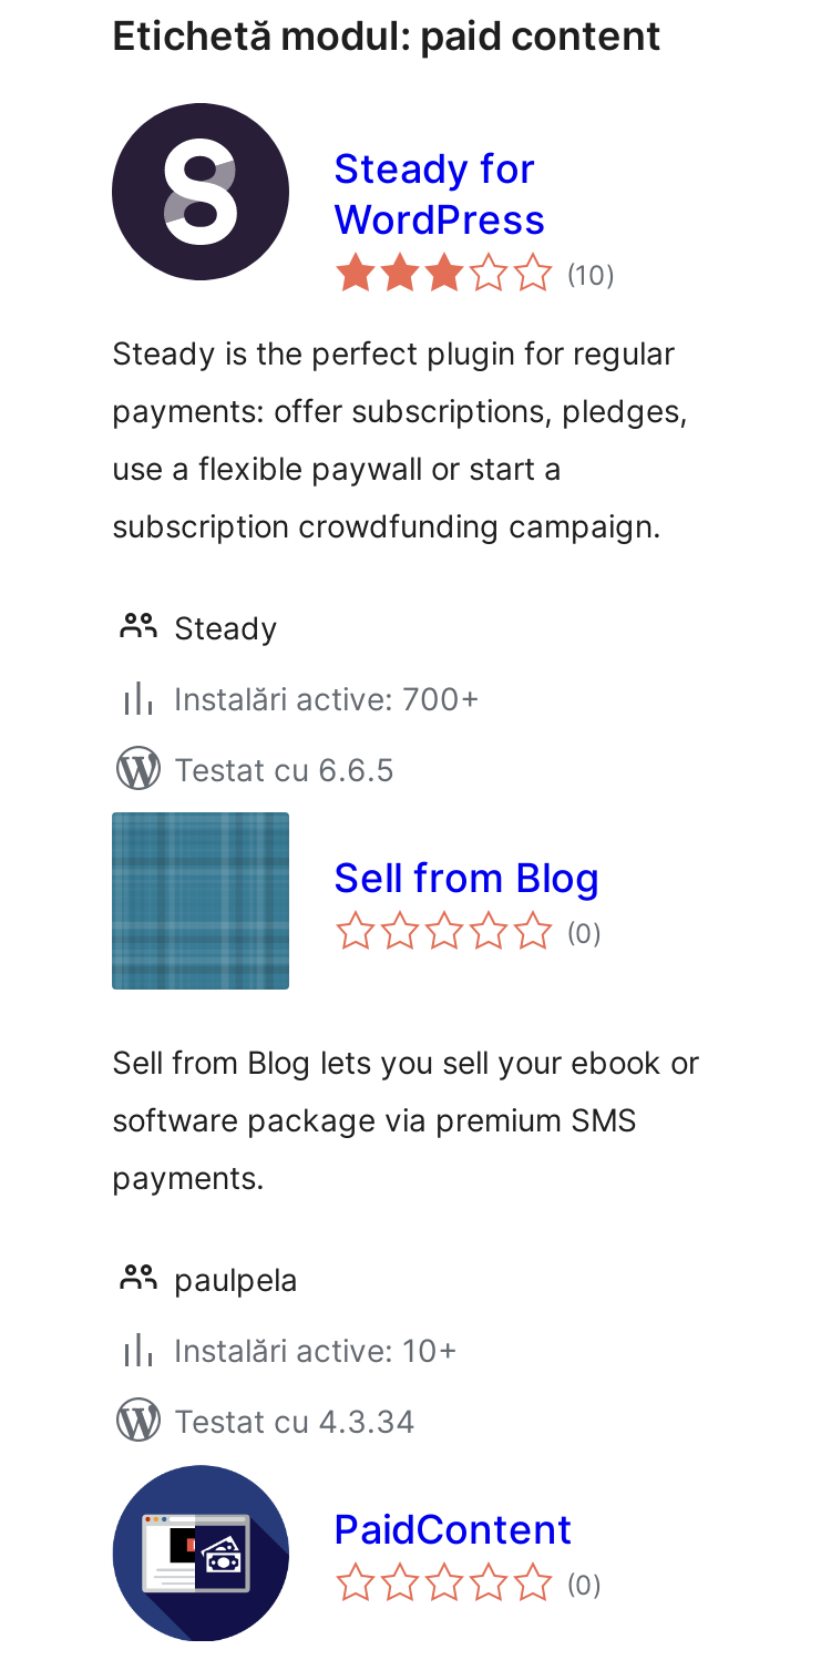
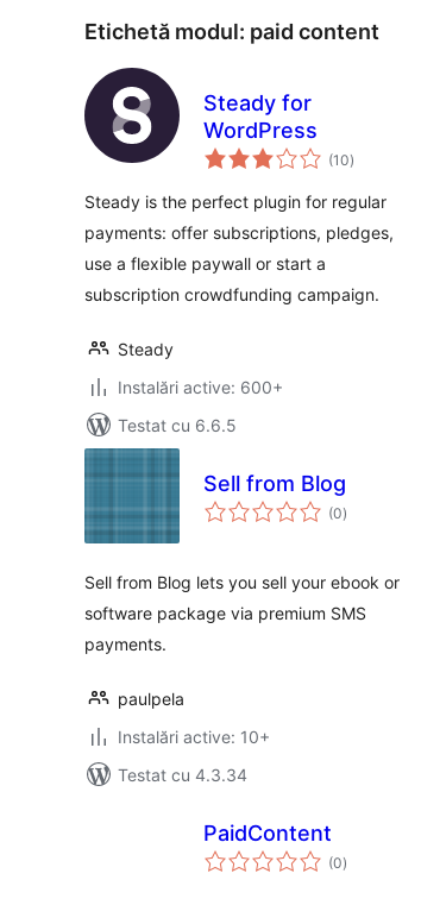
- Instalări active: 700+
+ Instalări active: 600+

- [image]
